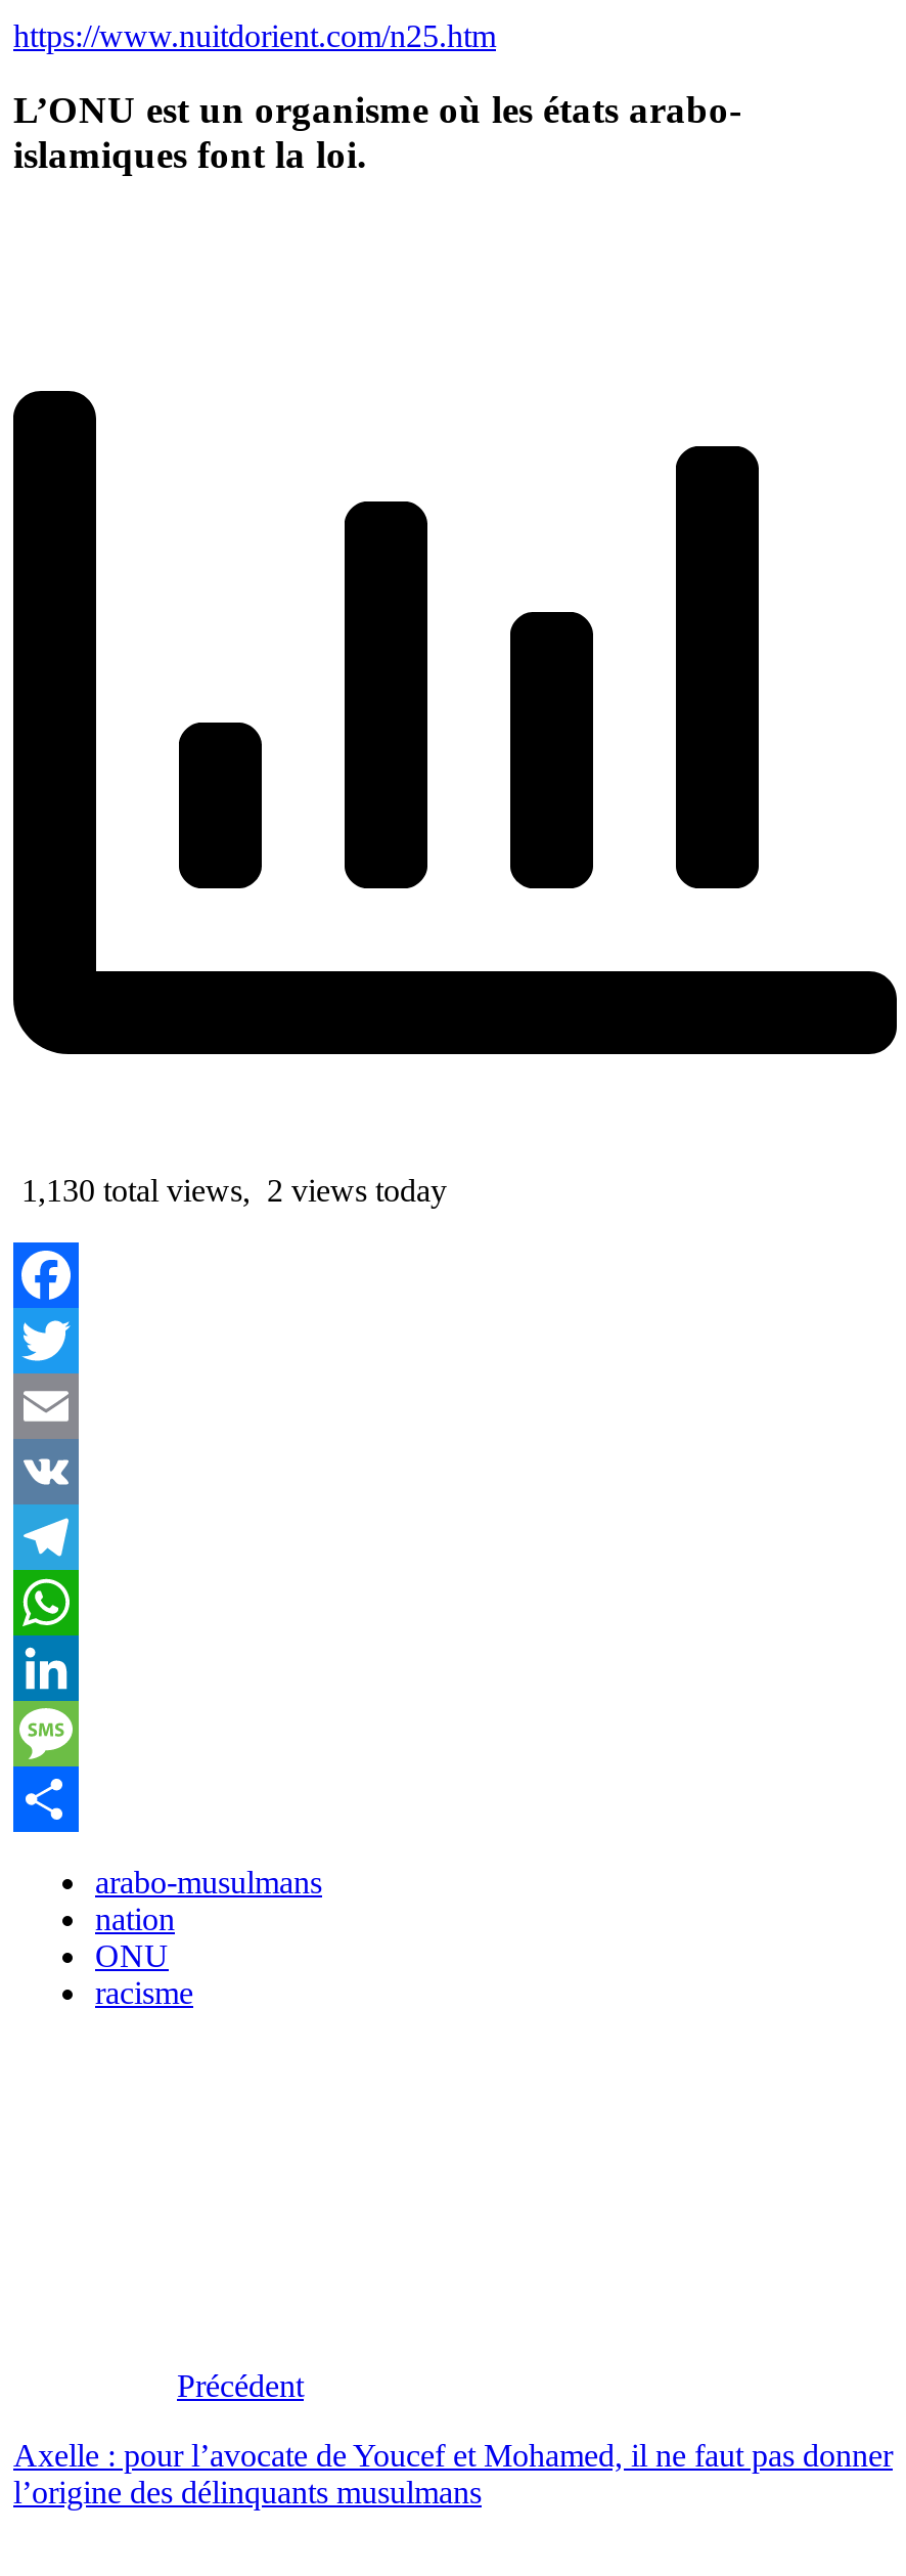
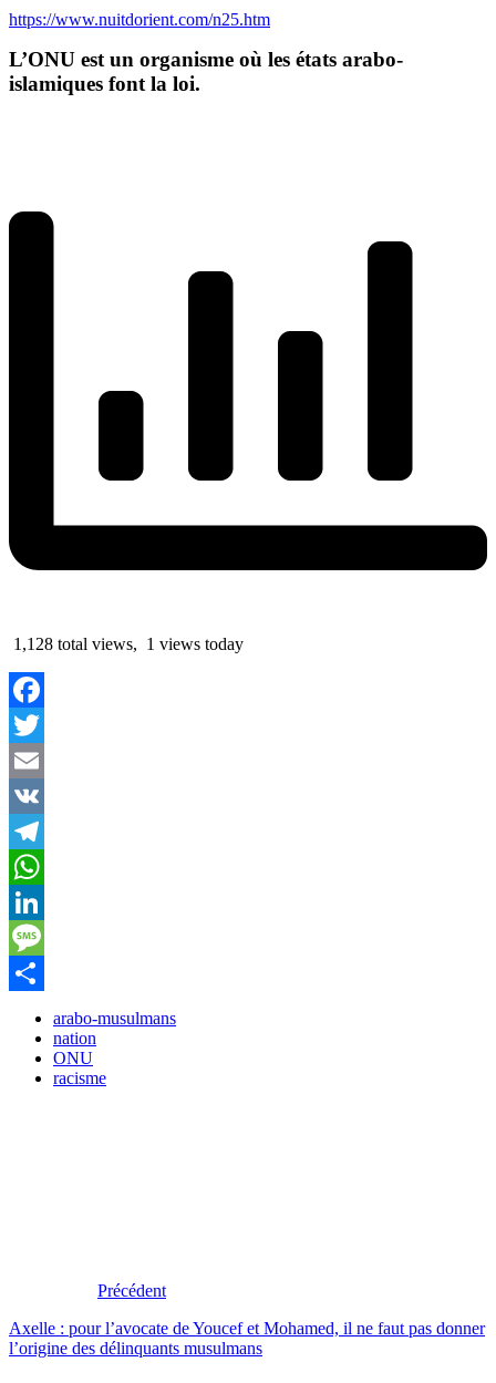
- 1,130 total views, 2 views today
+ 1,128 total views, 1 views today
